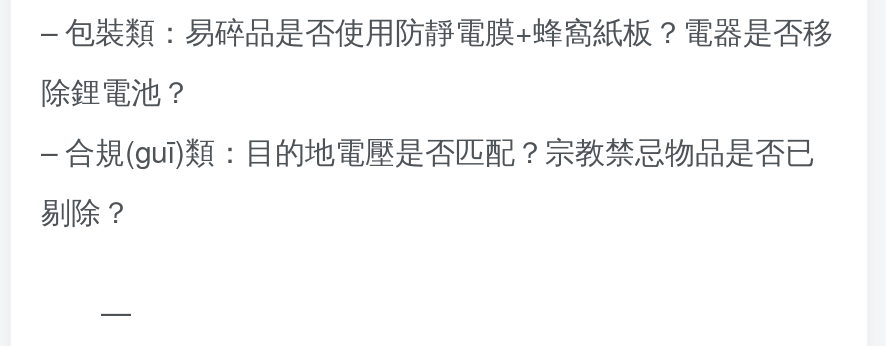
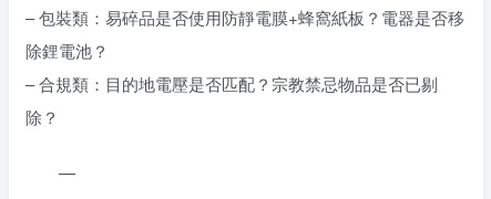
- – 合規(guī)類：目的地電壓是否匹配？宗教禁忌物品是否已
- 剔除？
+ – 合規類：目的地電壓是否匹配？宗教禁忌物品是否已剔
+ 除？
